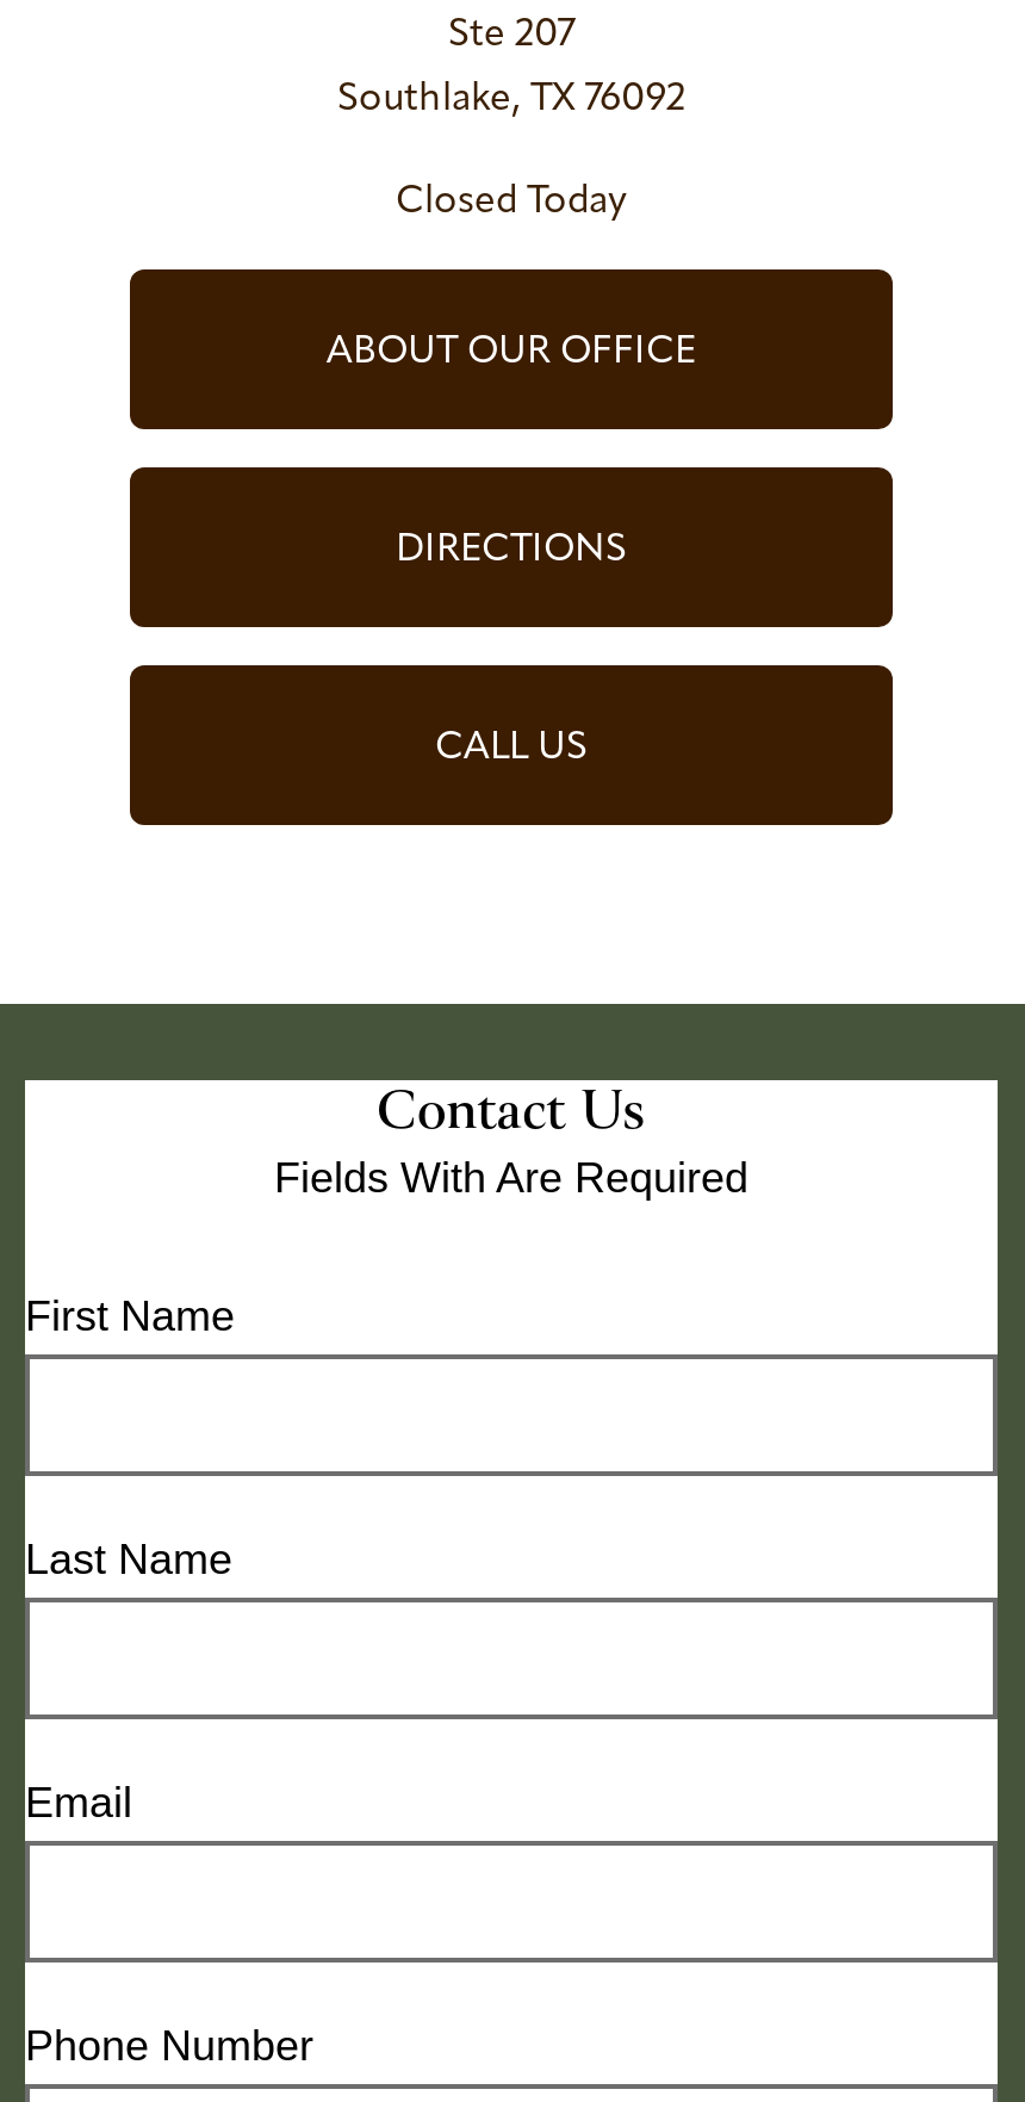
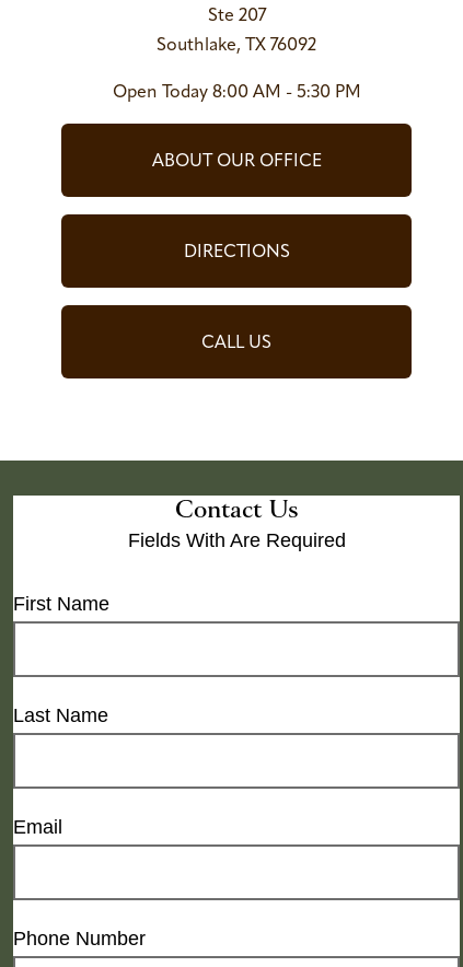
- Closed Today
+ Open Today 8:00 AM - 5:30 PM
